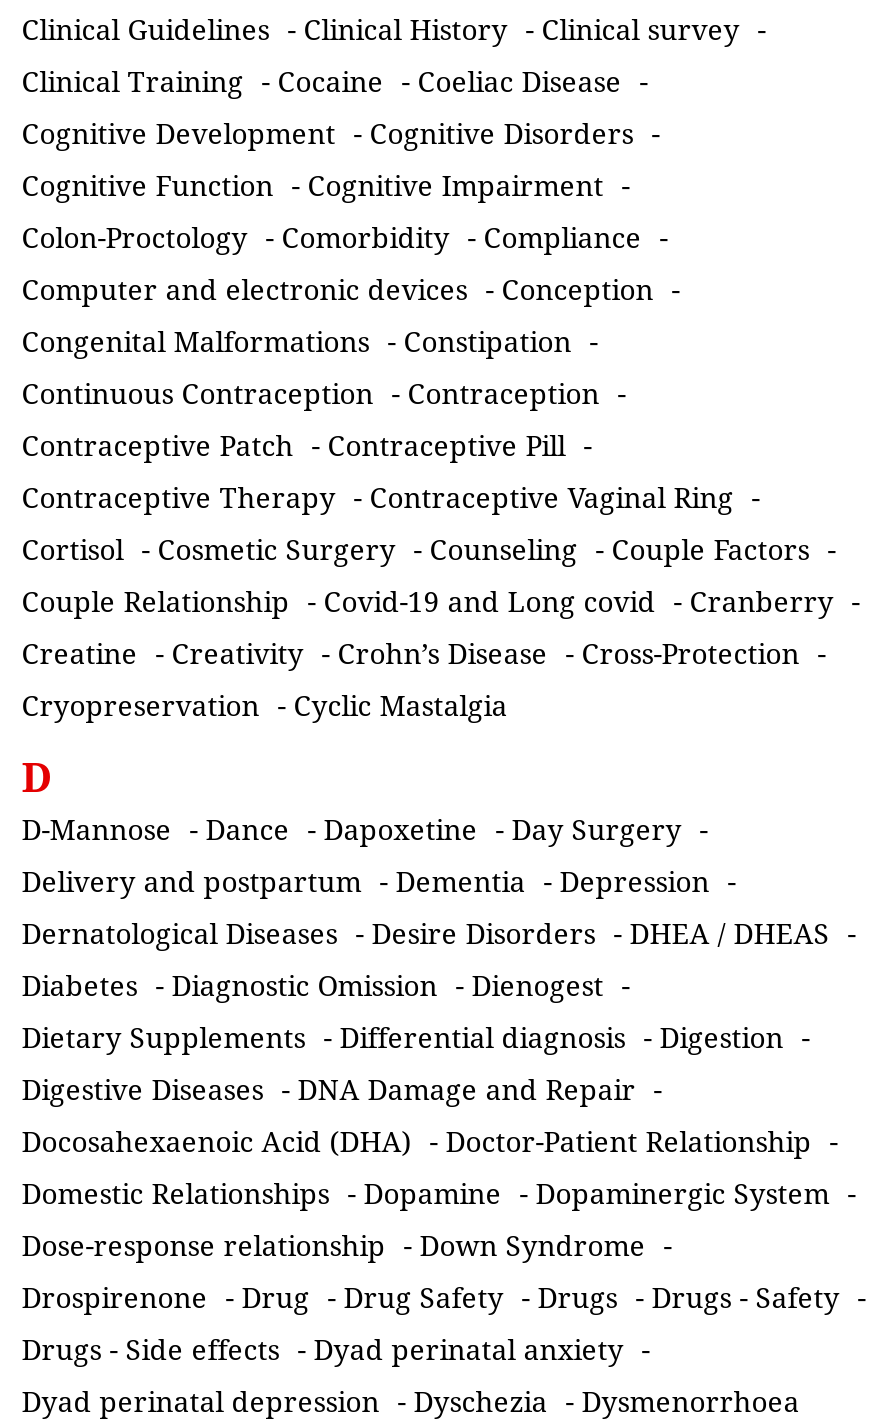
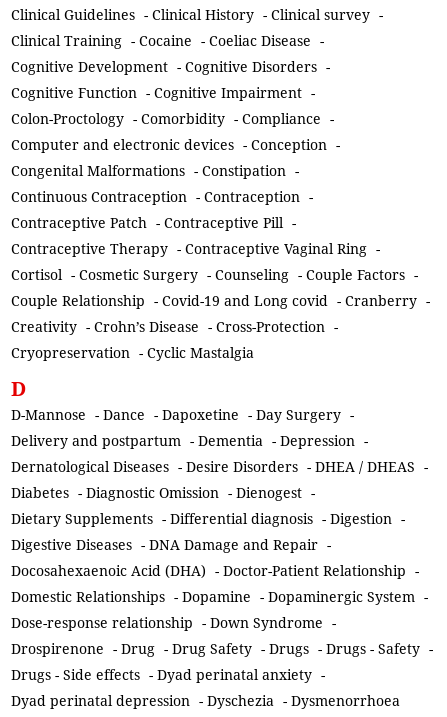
- Creatine - Creativity - Crohn’s Disease - Cross-Protection -
+ Creativity - Crohn’s Disease - Cross-Protection -
